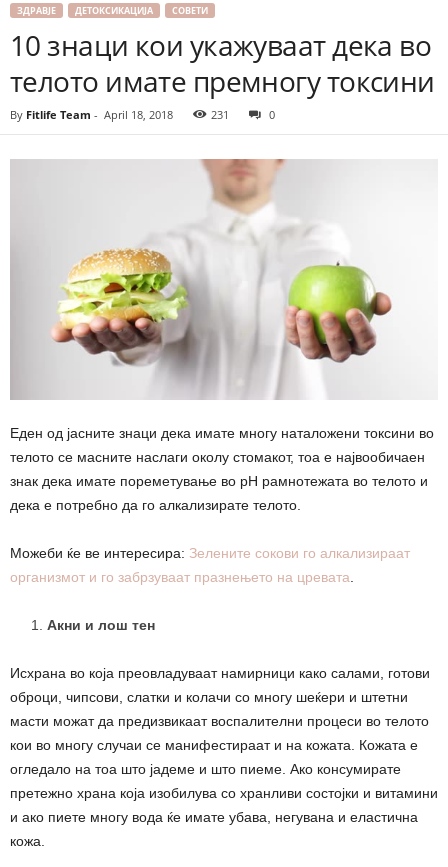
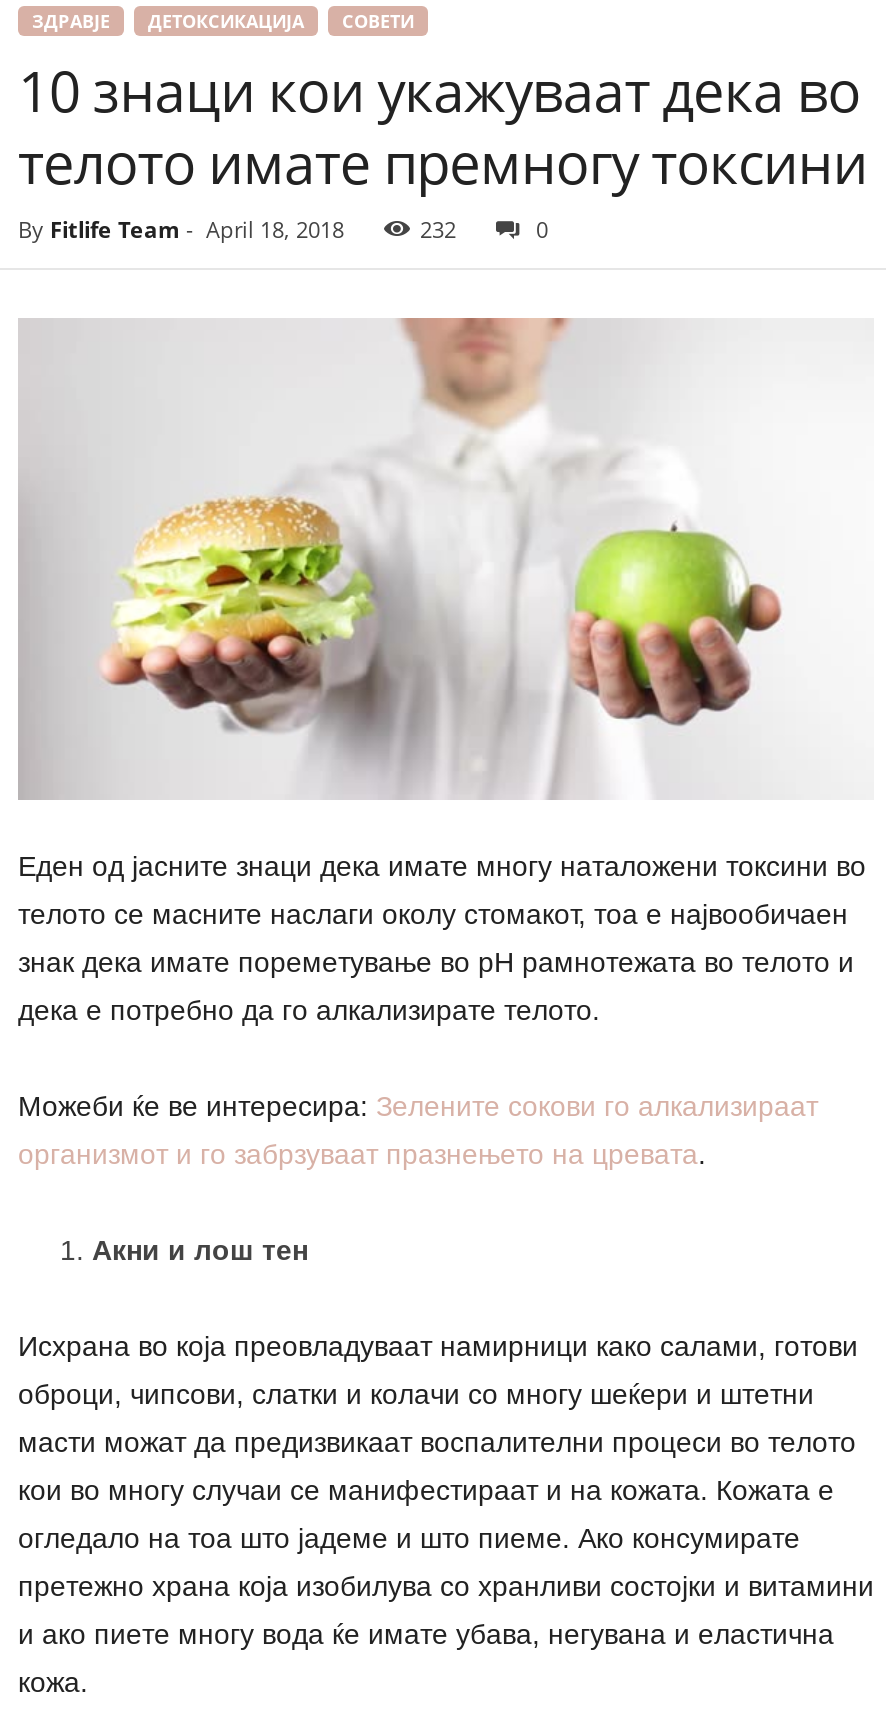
- 231
+ 232
